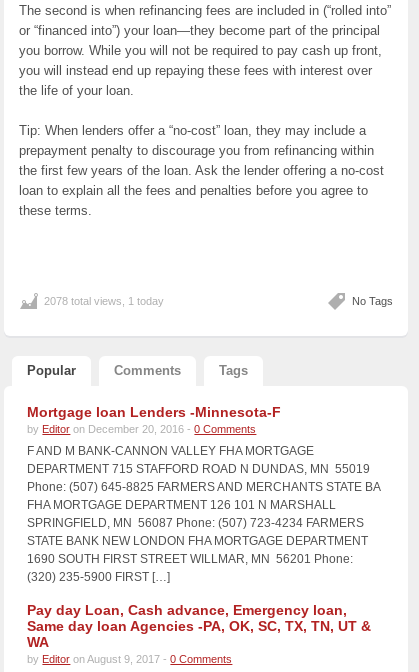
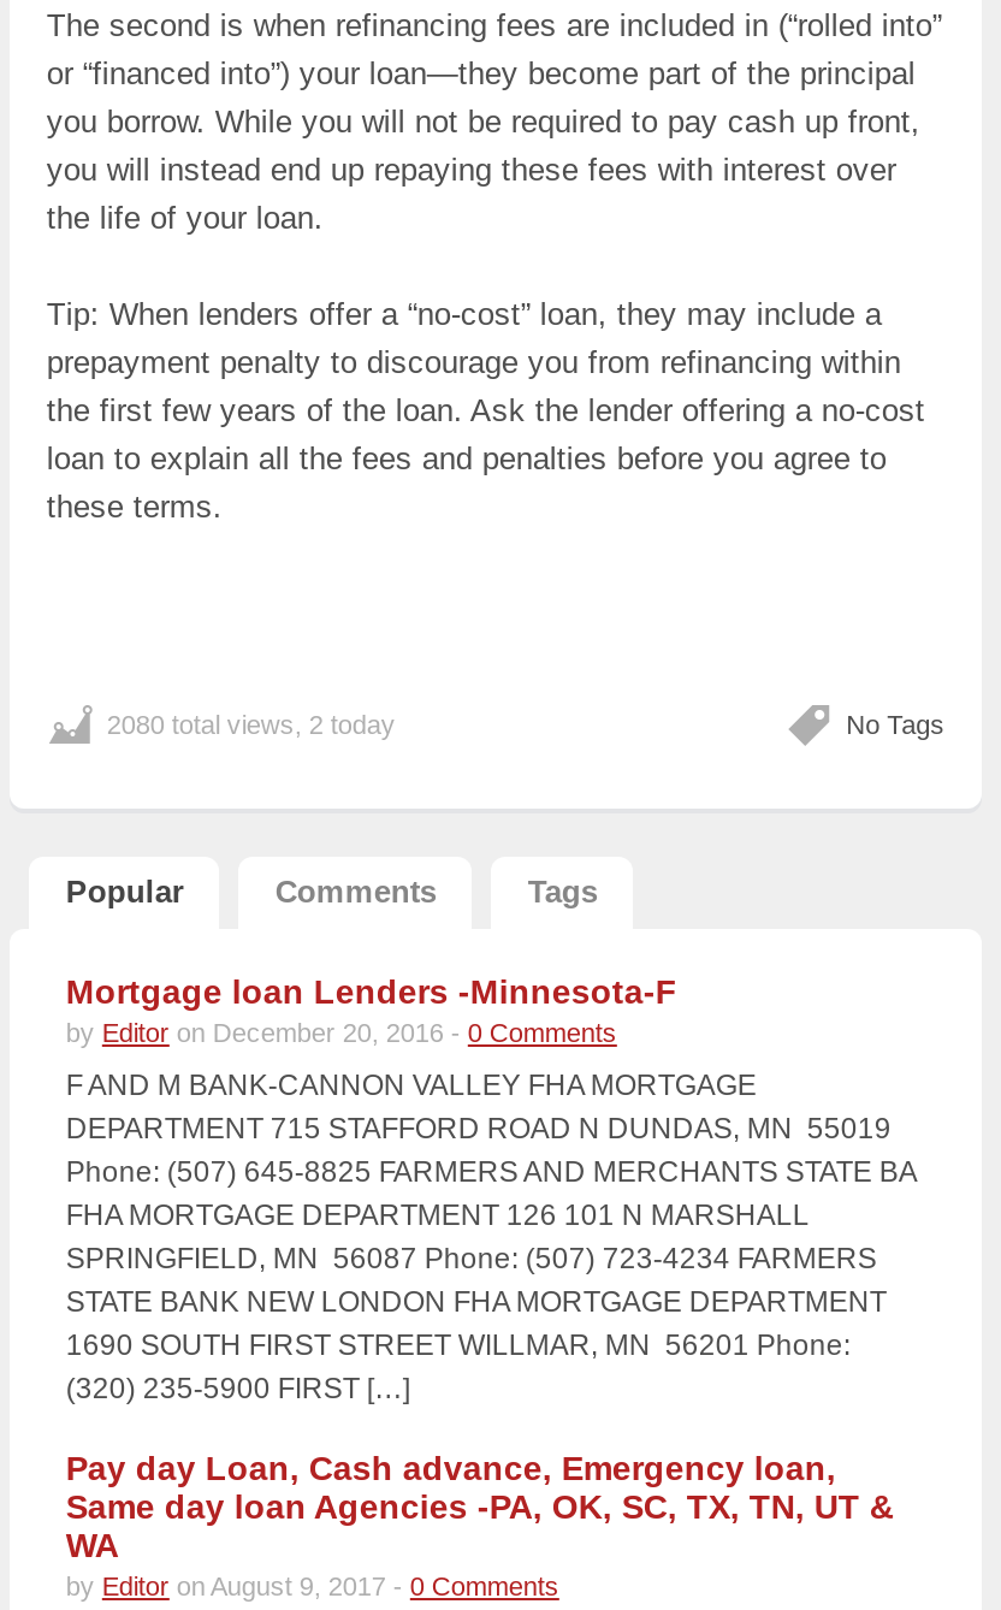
- 2078 total views, 1 today
+ 2080 total views, 2 today
